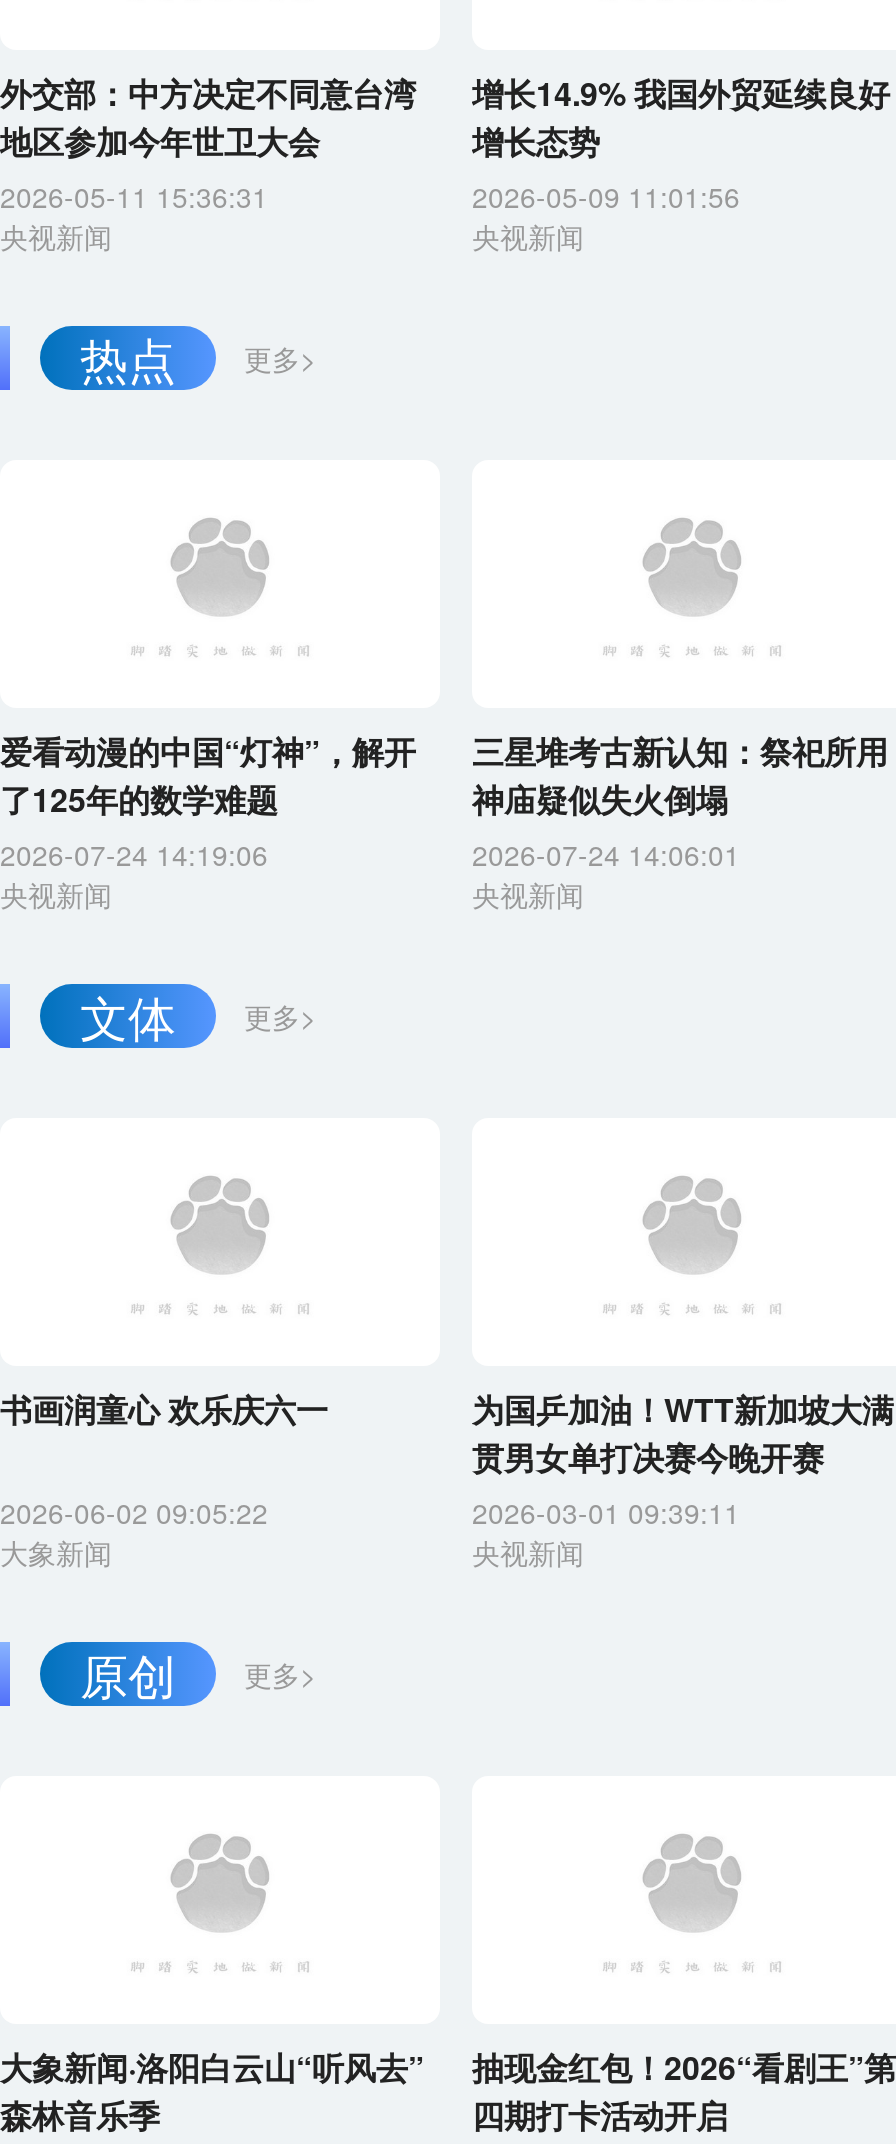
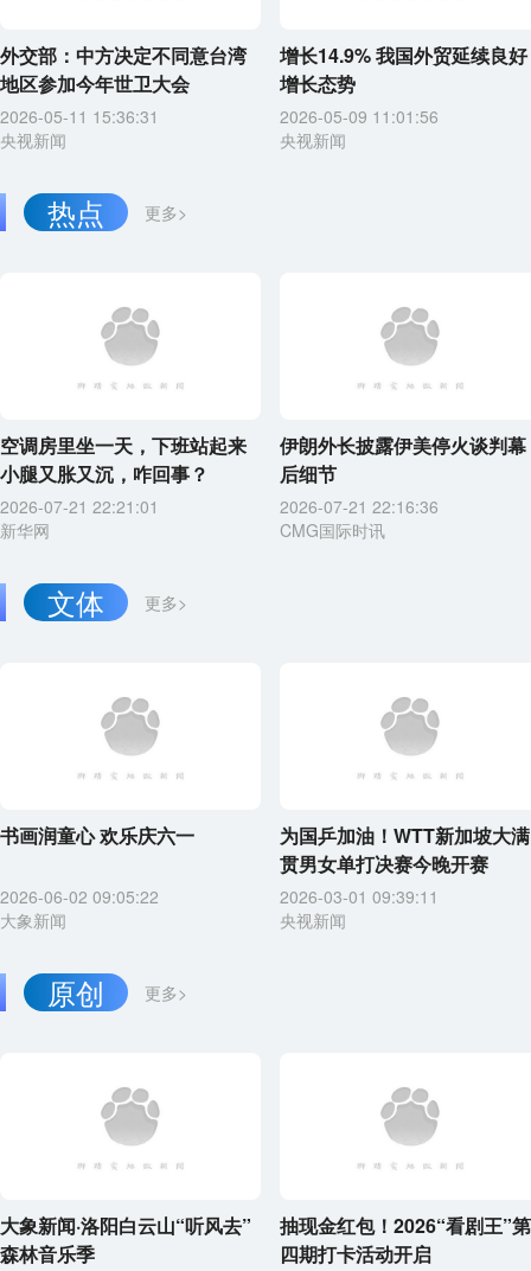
- 爱看动漫的中国“灯神”，解开
- 了125年的数学难题
- 2026-07-24 14:19:06
- 央视新闻
+ 空调房里坐一天，下班站起来
+ 小腿又胀又沉，咋回事？
+ 2026-07-21 22:21:01
+ 新华网

- 三星堆考古新认知：祭祀所用
- 神庙疑似失火倒塌
- 2026-07-24 14:06:01
- 央视新闻
+ 伊朗外长披露伊美停火谈判幕
+ 后细节
+ 2026-07-21 22:16:36
+ CMG国际时讯
